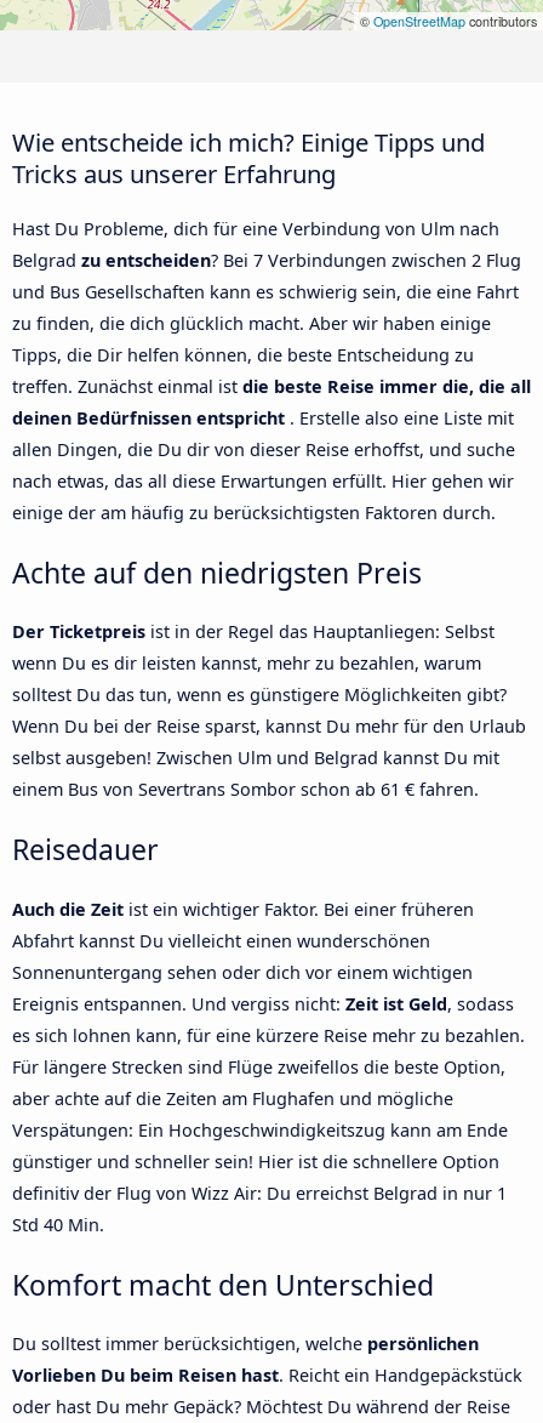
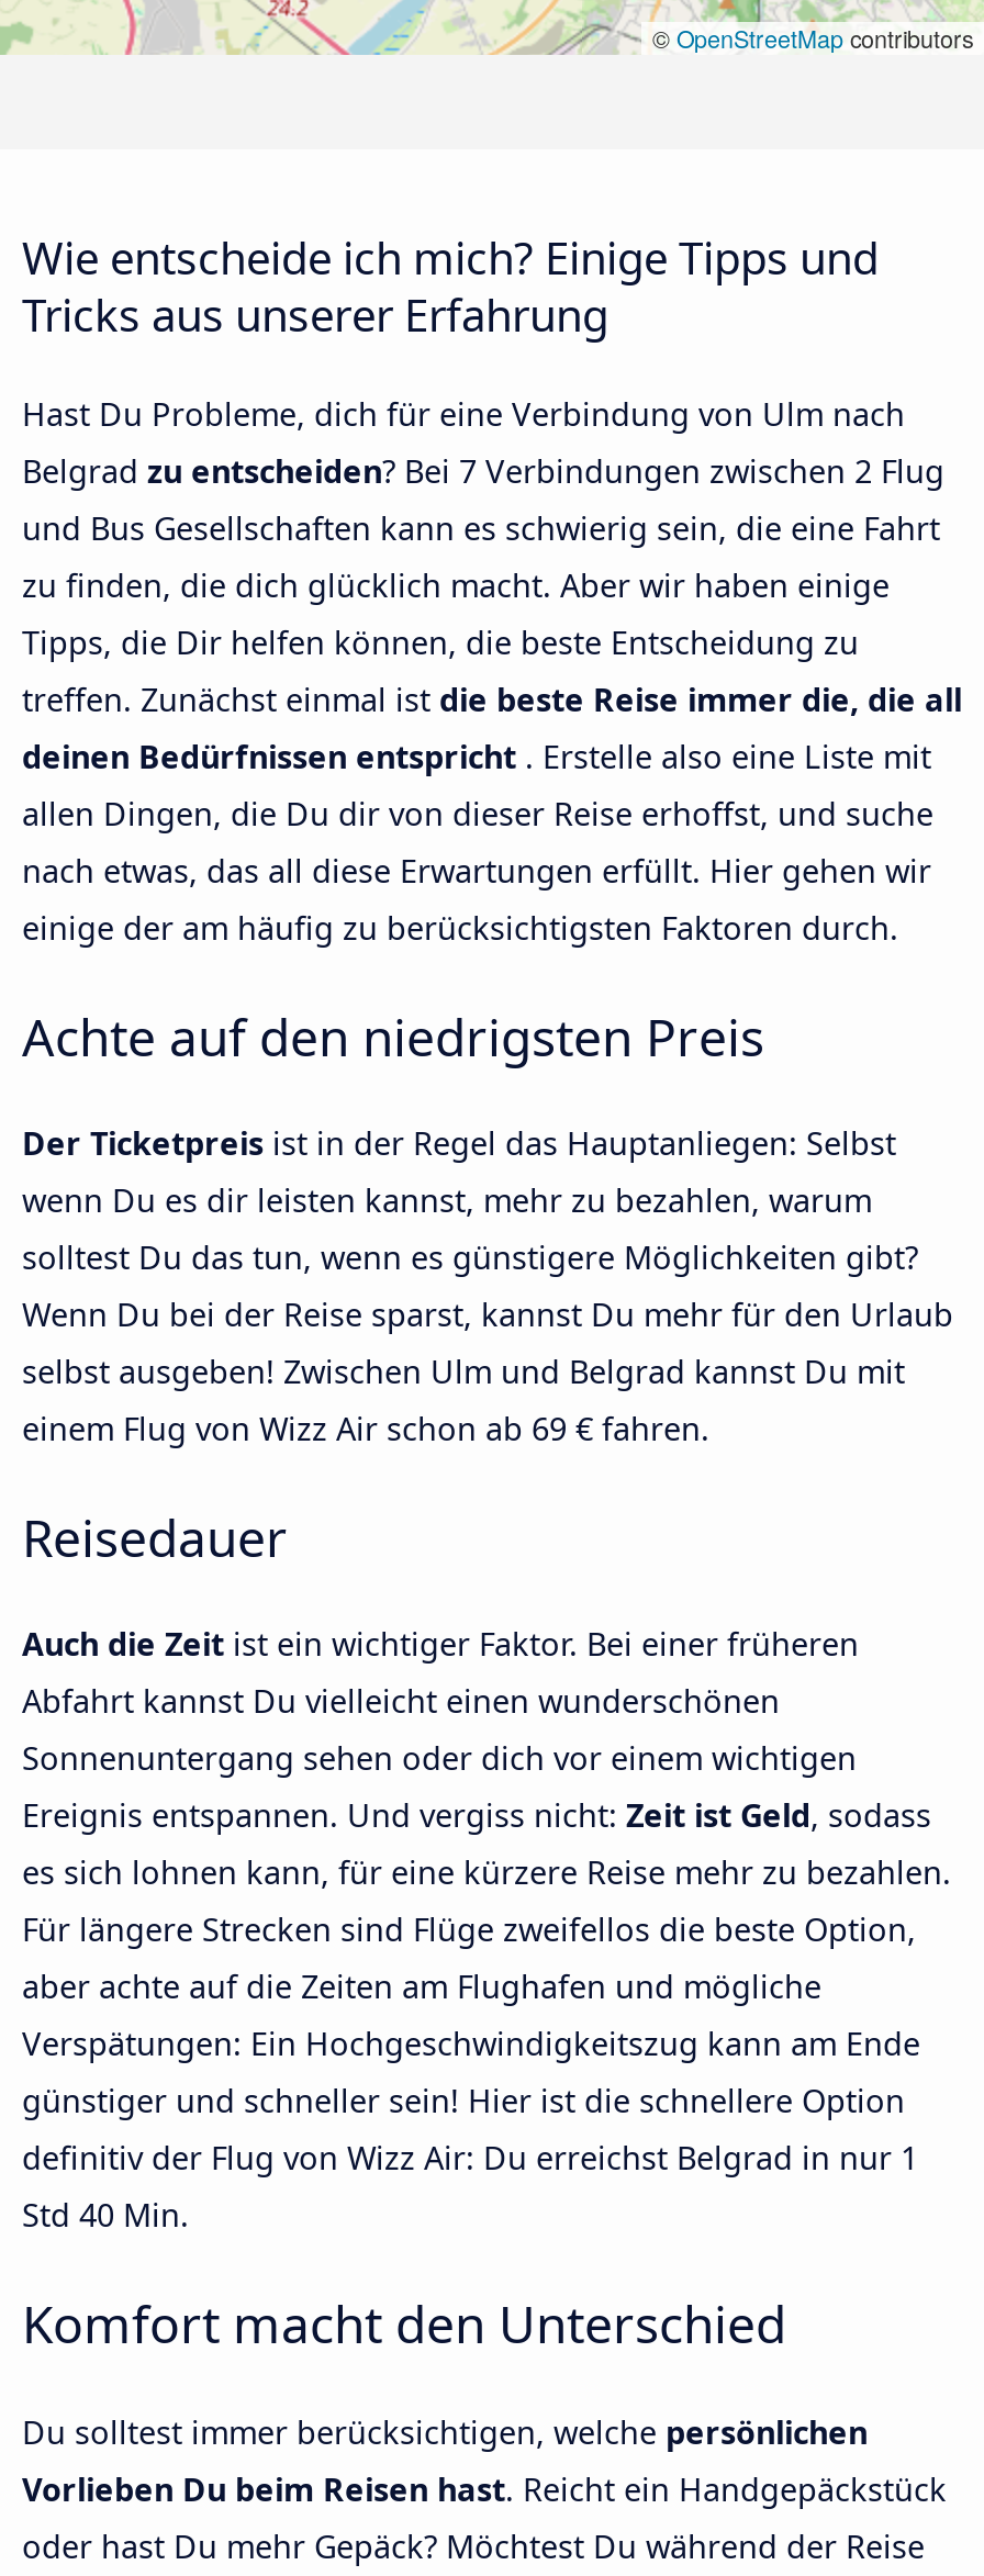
- einem Bus von Severtrans Sombor schon ab 61 € fahren.
+ einem Flug von Wizz Air schon ab 69 € fahren.
